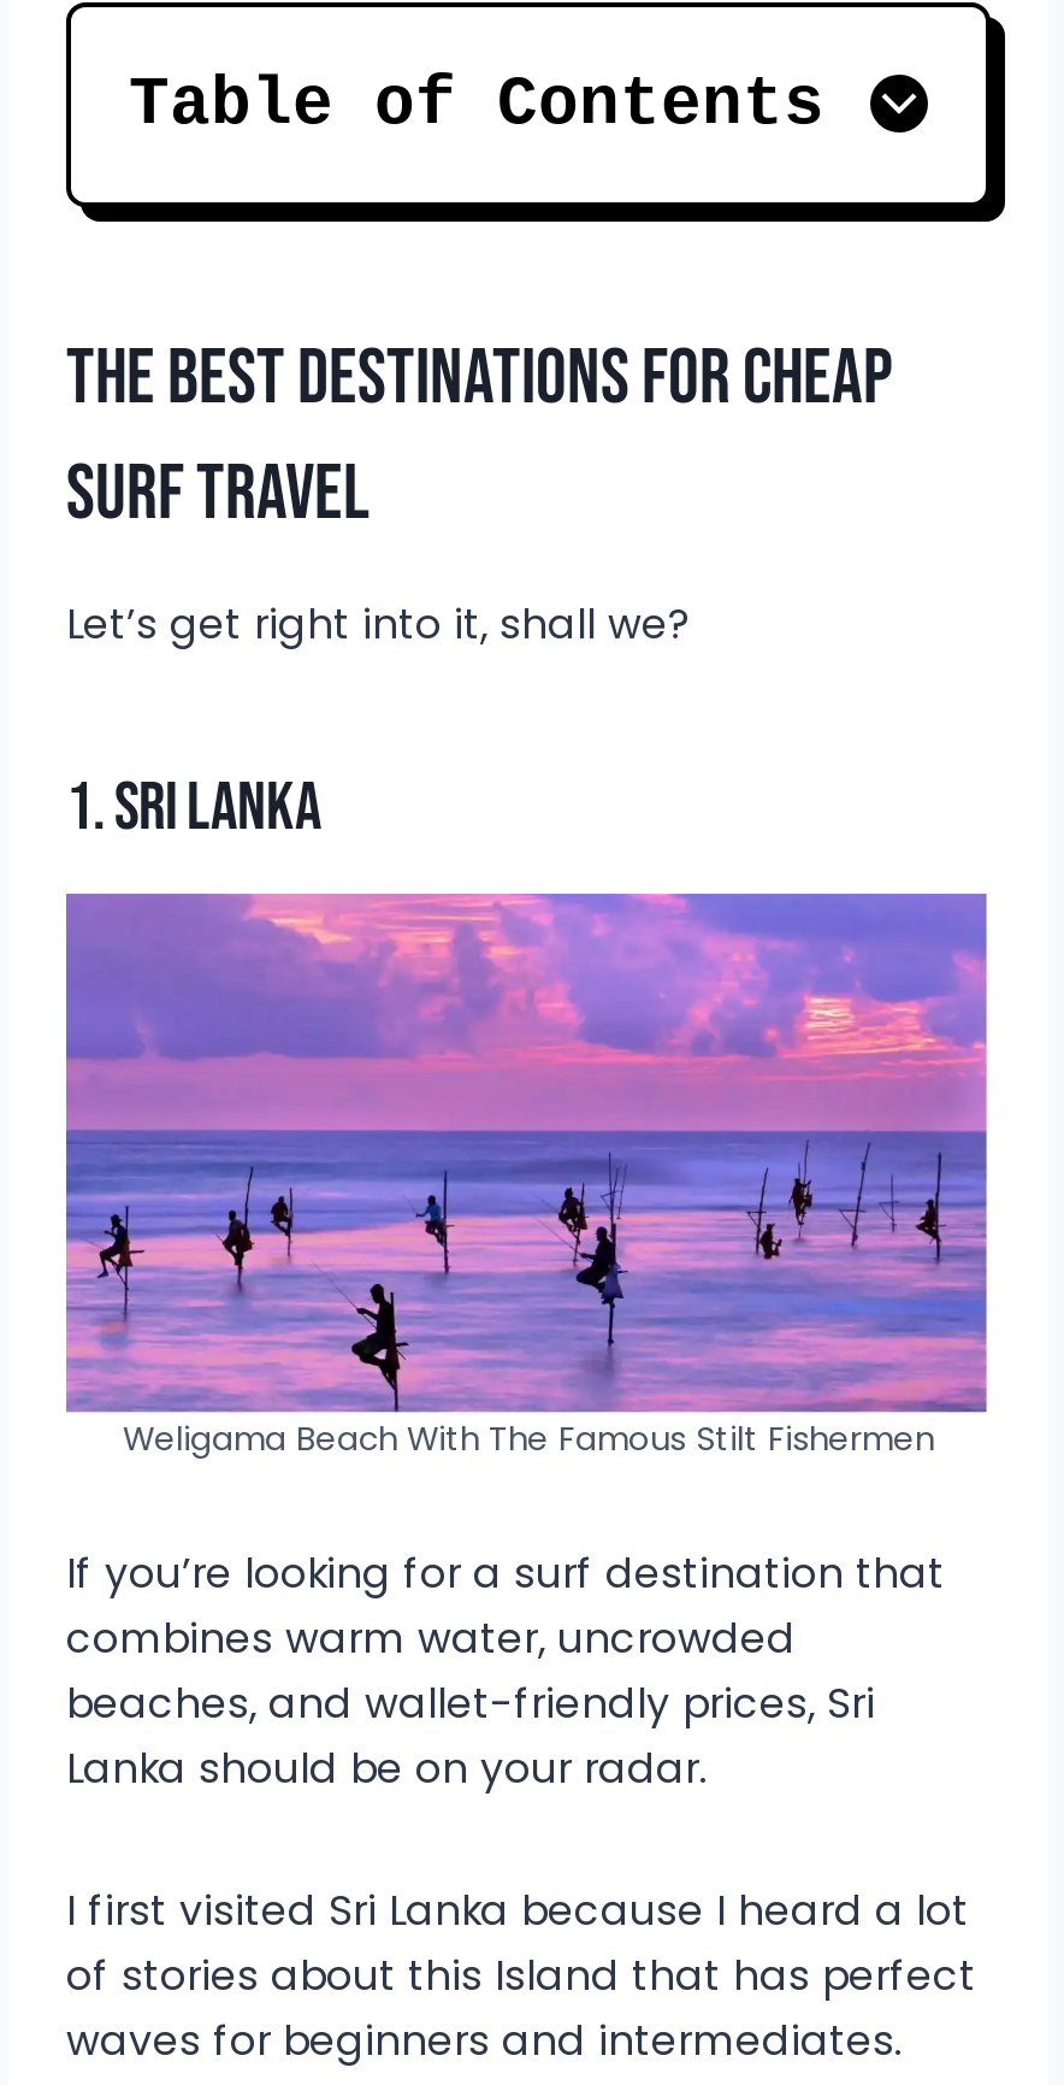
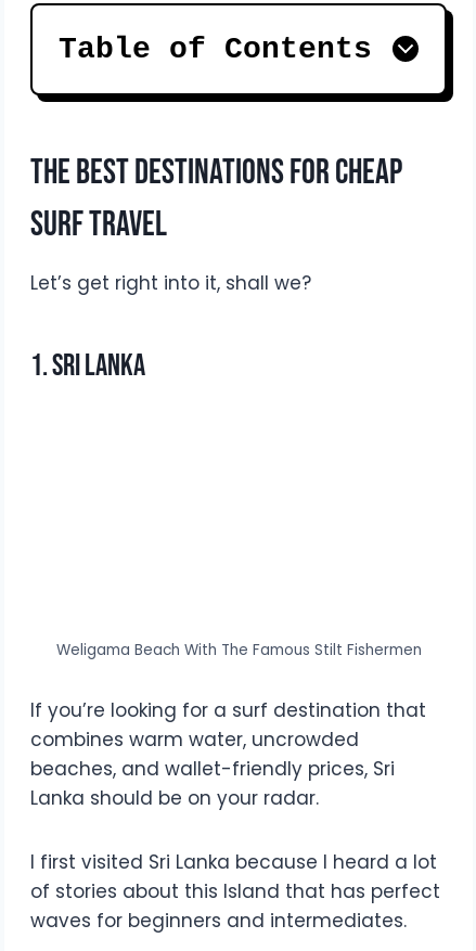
- [image]
